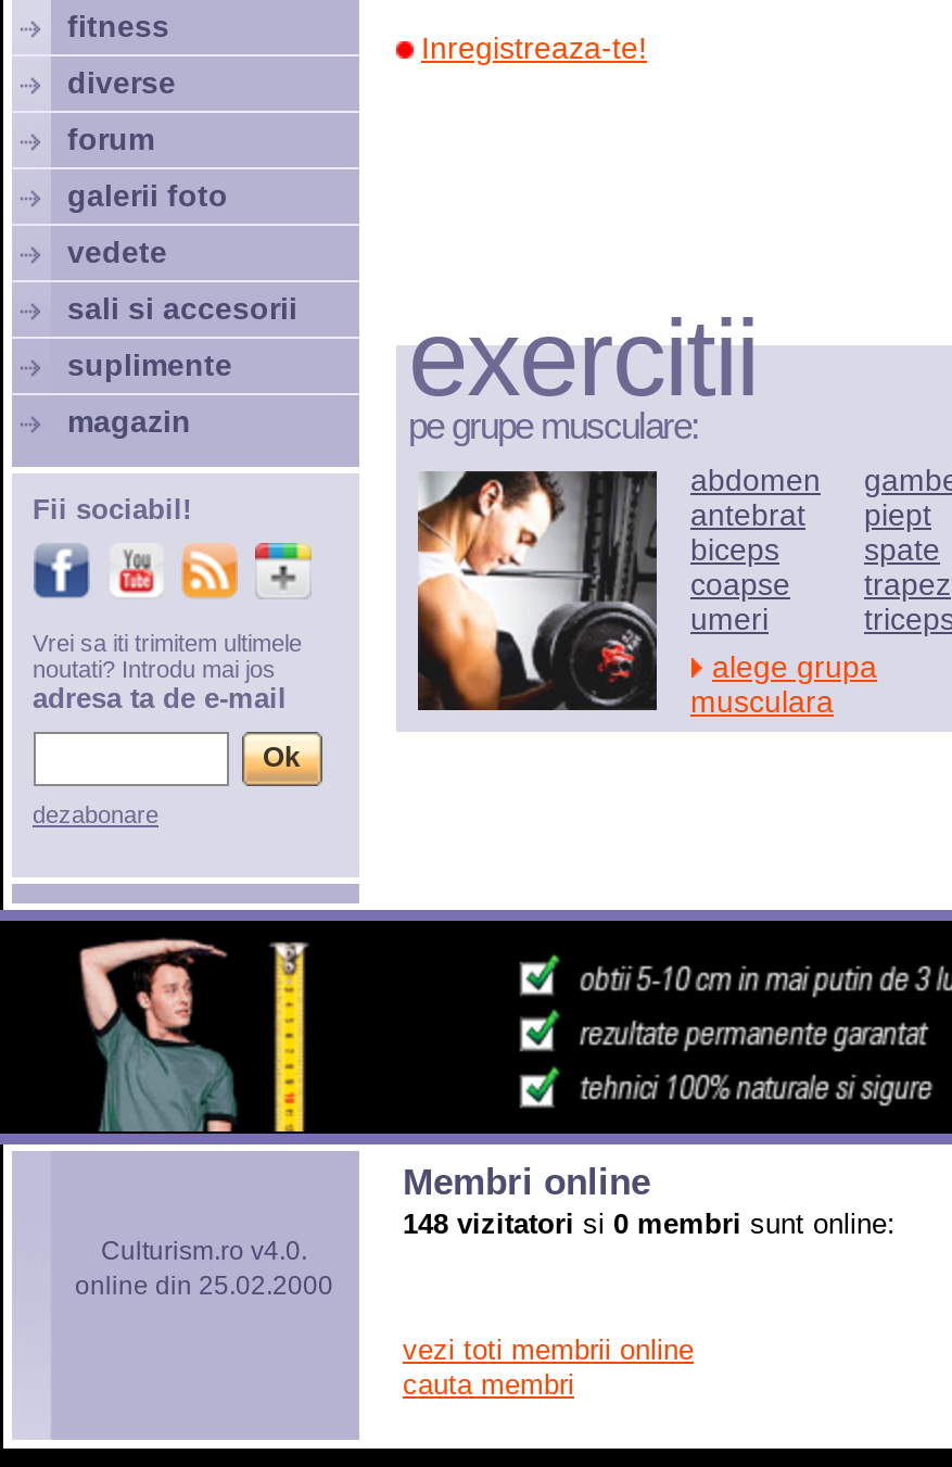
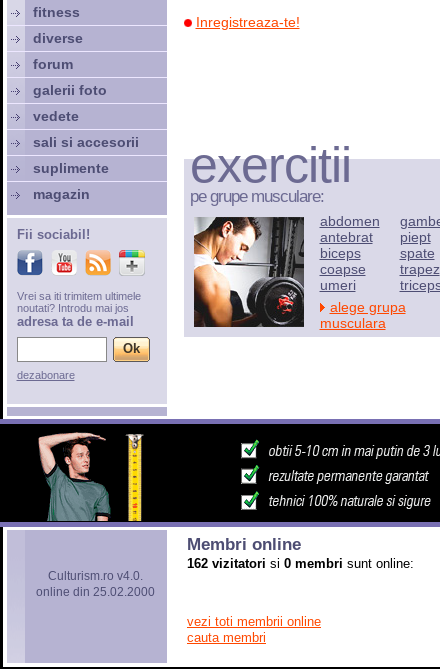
- 148 vizitatori si 0 membri sunt online:
+ 162 vizitatori si 0 membri sunt online:
